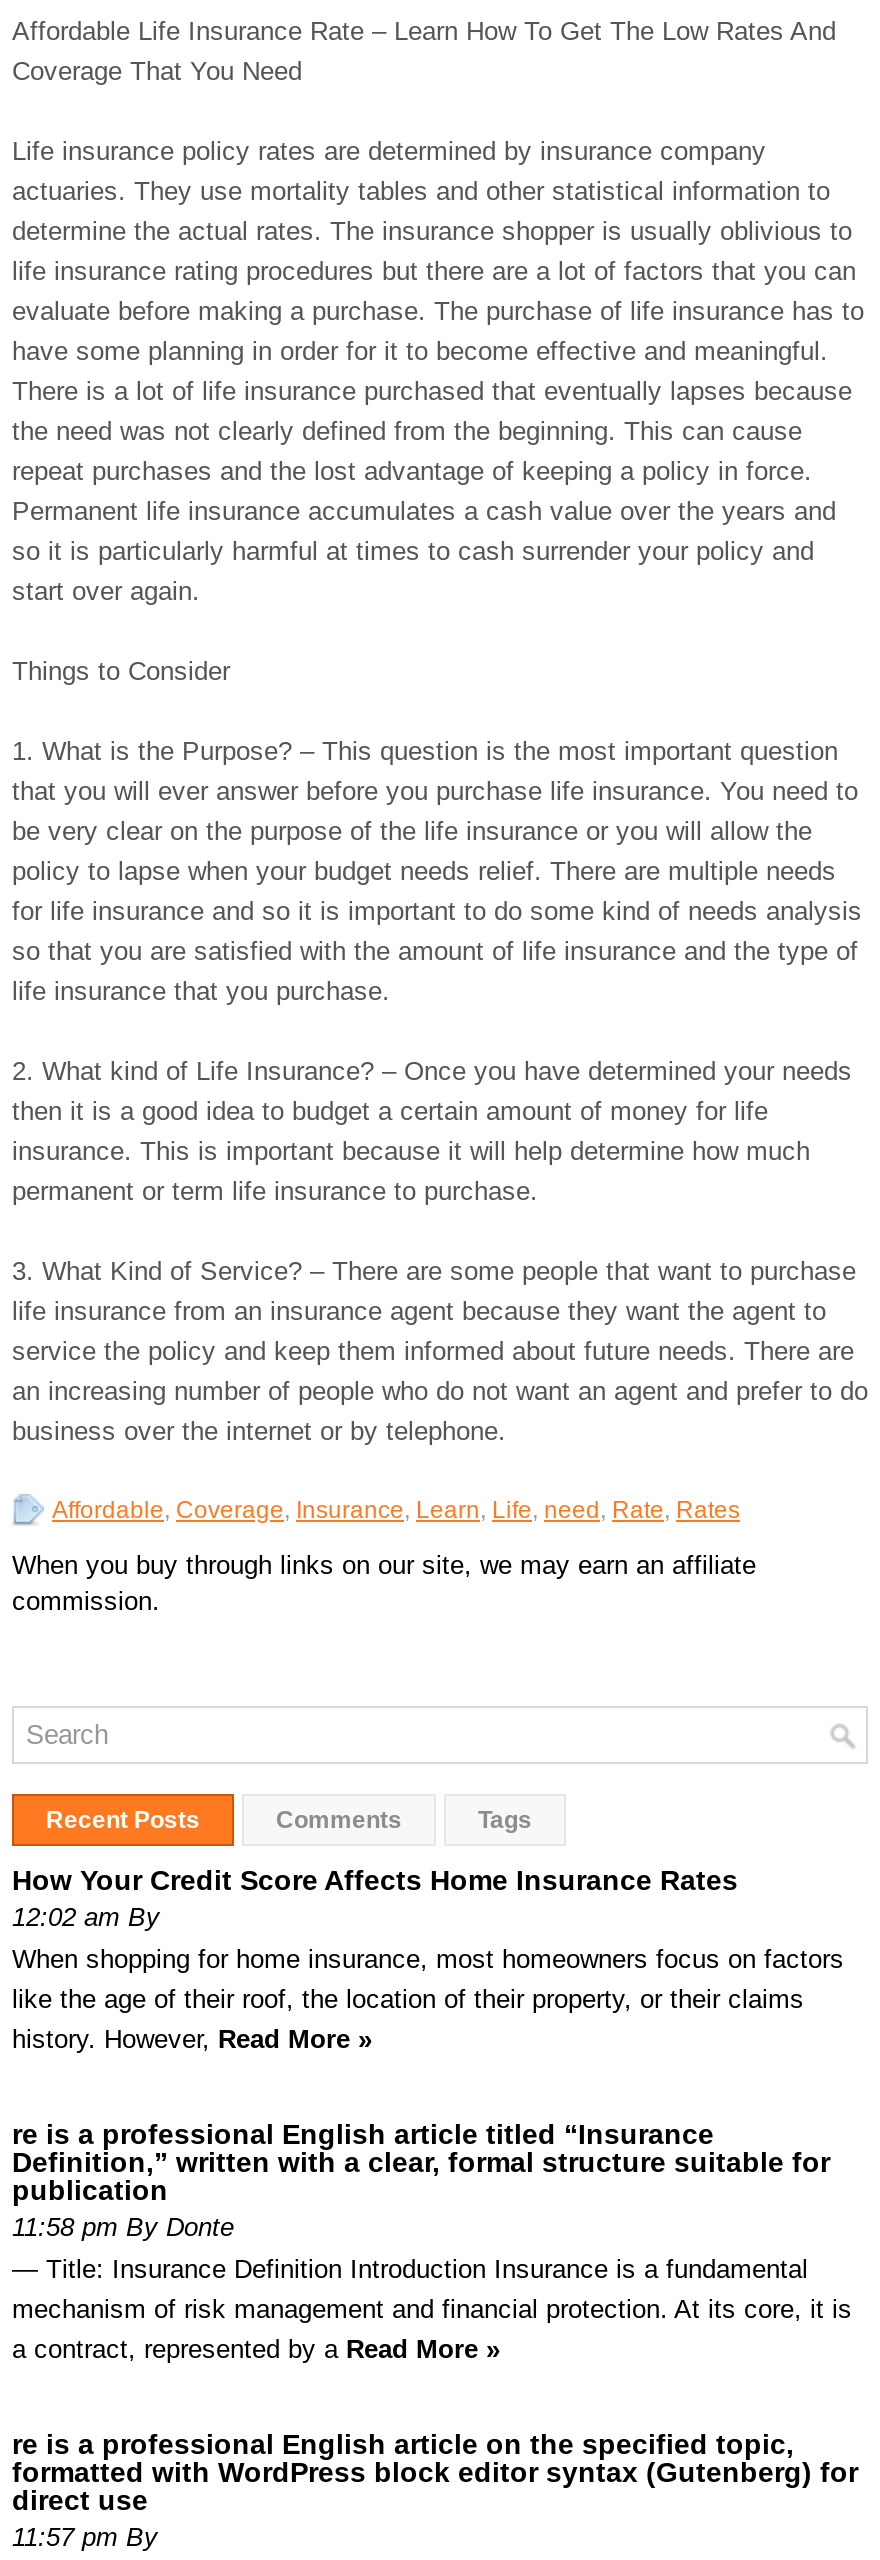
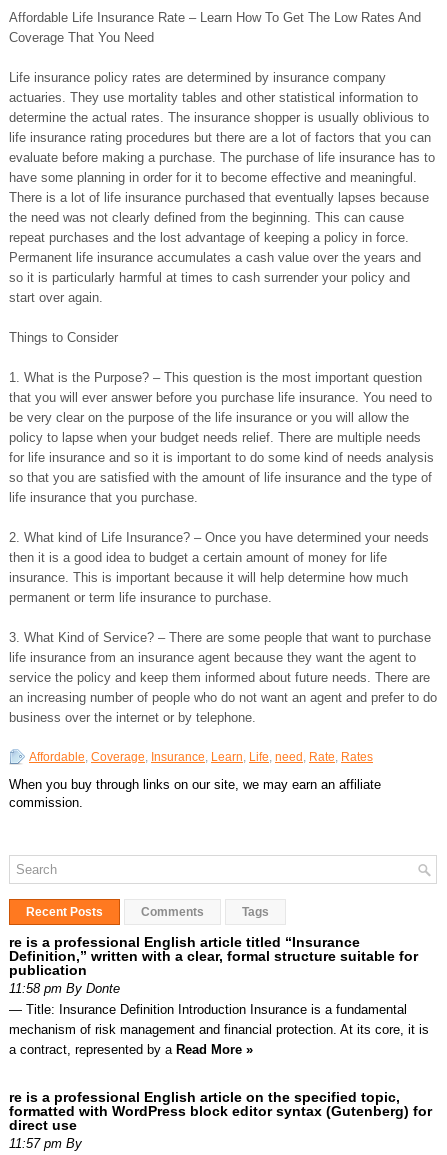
- How Your Credit Score Affects Home Insurance Rates
- 12:02 am By
- When shopping for home insurance, most homeowners focus on factors
- like the age of their roof, the location of their property, or their claims
- history. However, Read More »
